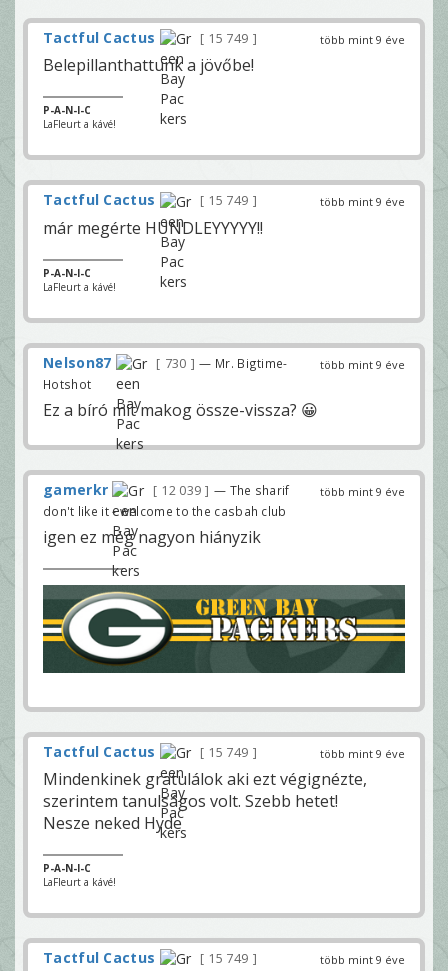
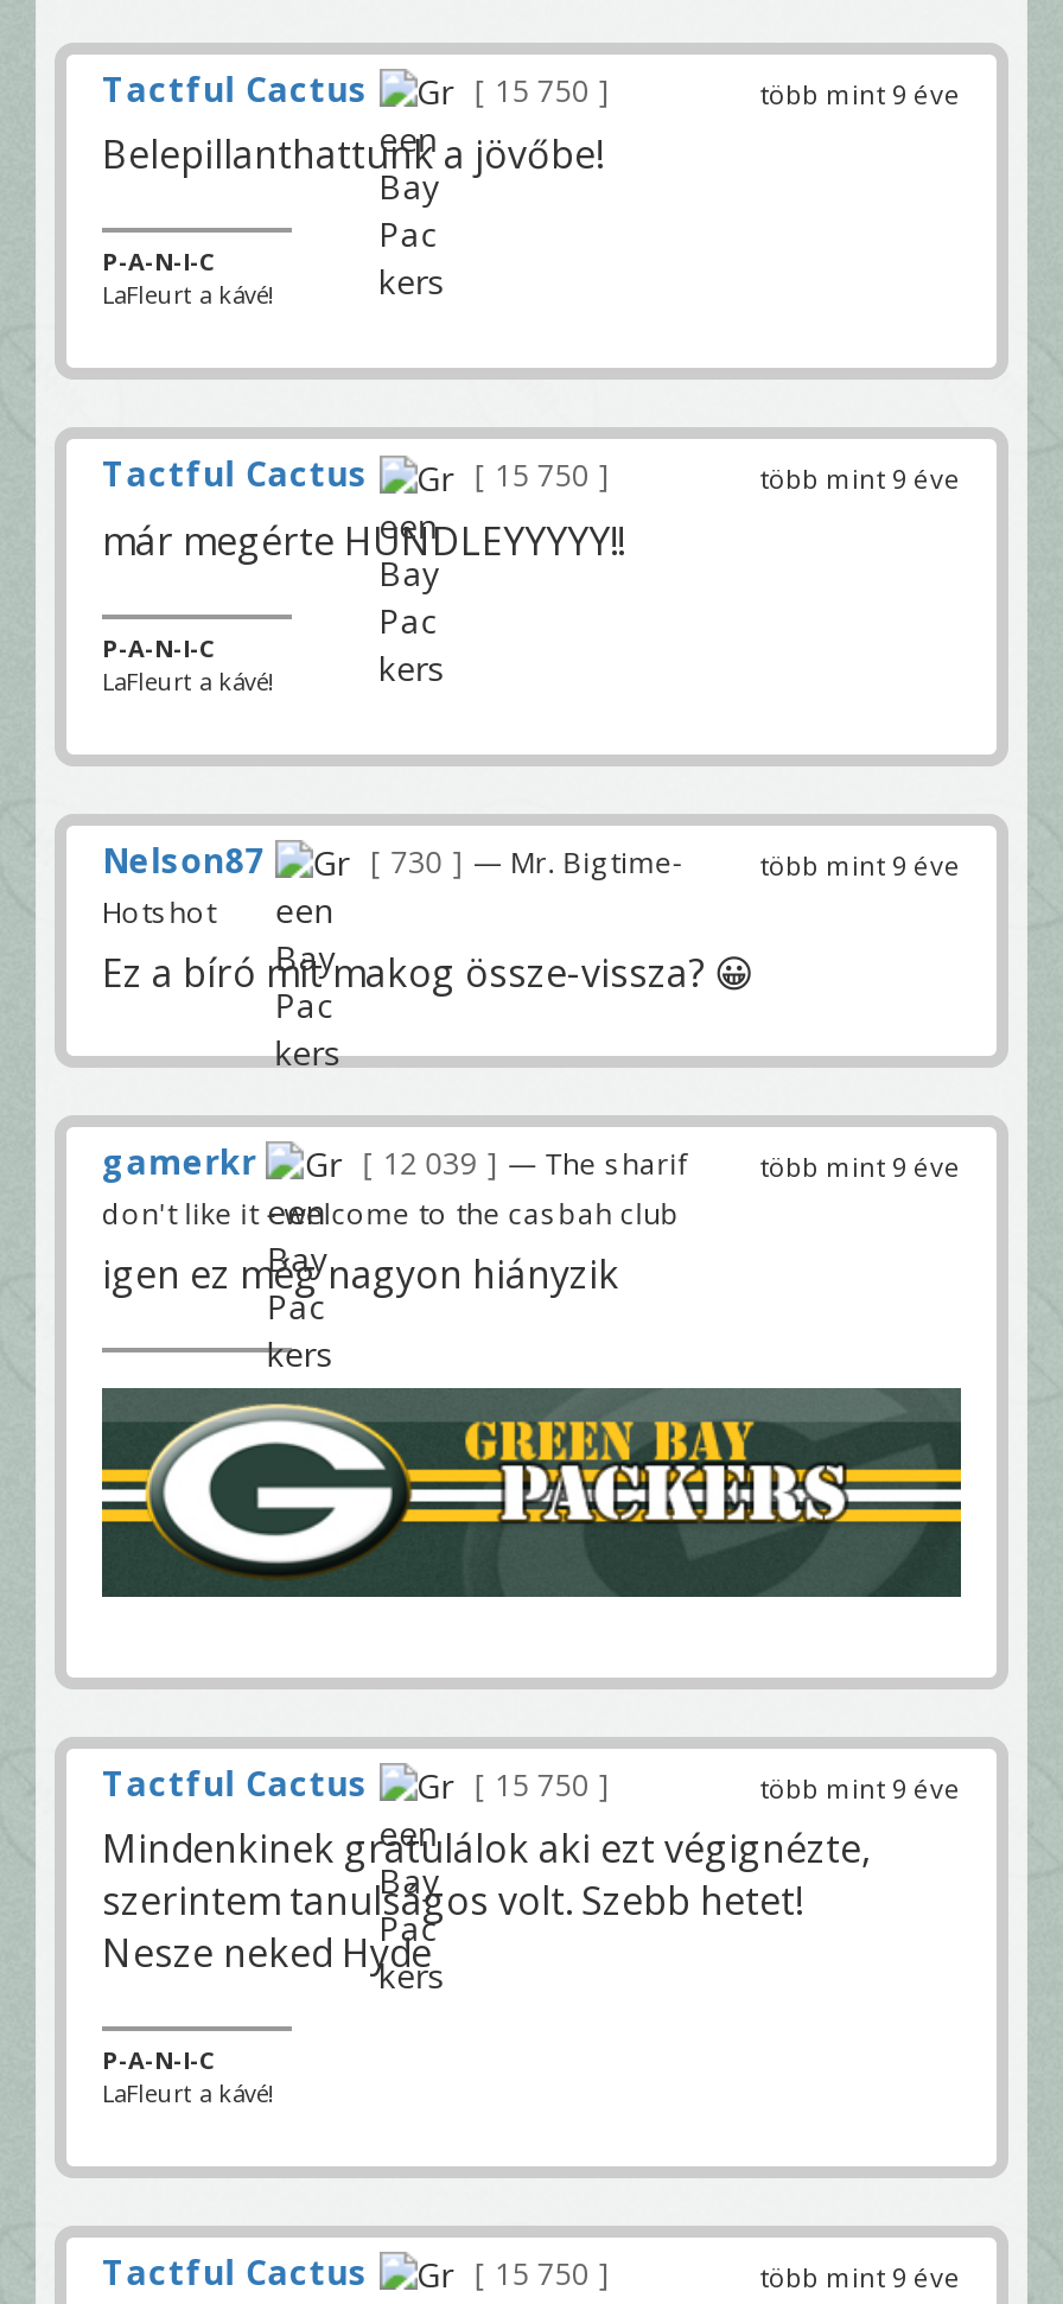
- 15 749
+ 15 750

- 15 749
+ 15 750

- 15 749
+ 15 750

- 15 749
+ 15 750
